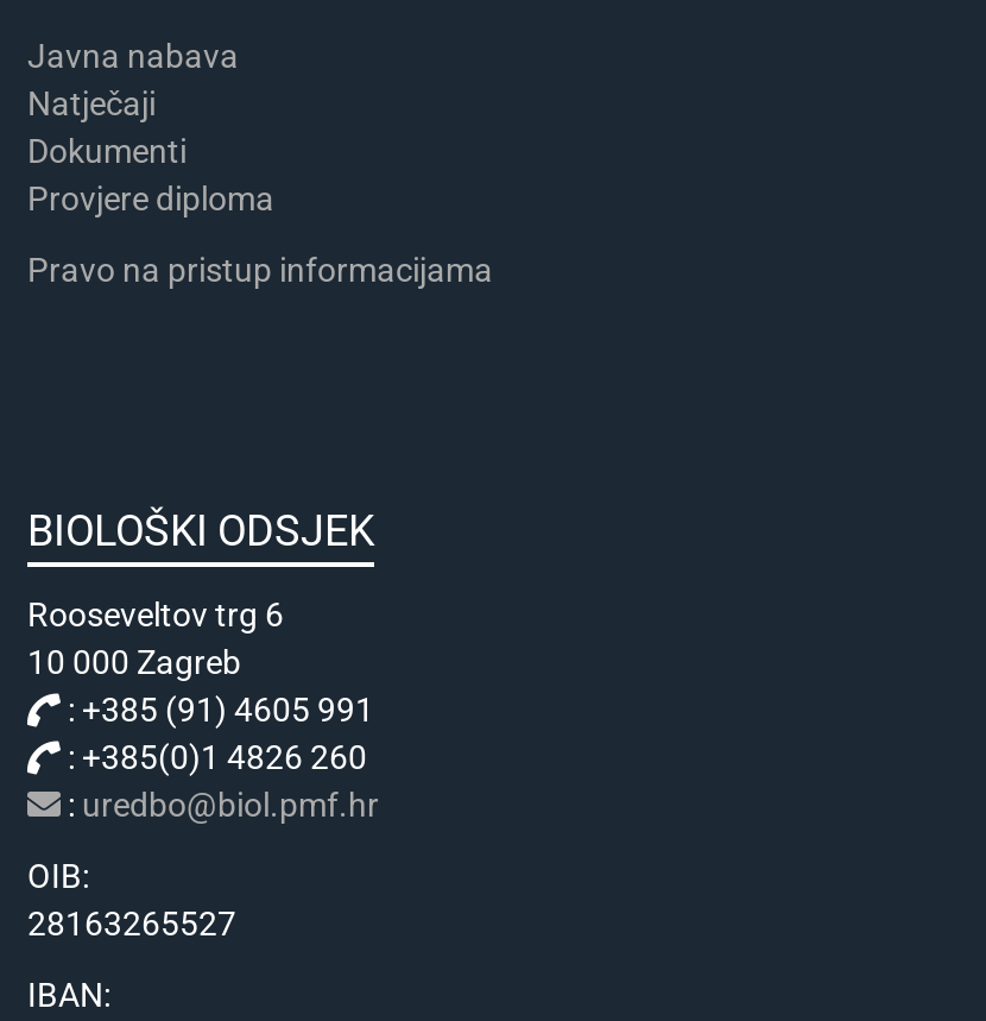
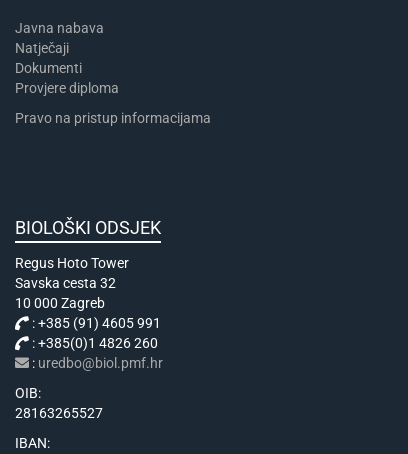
- Rooseveltov trg 6
+ Regus Hoto Tower
+ Savska cesta 32
